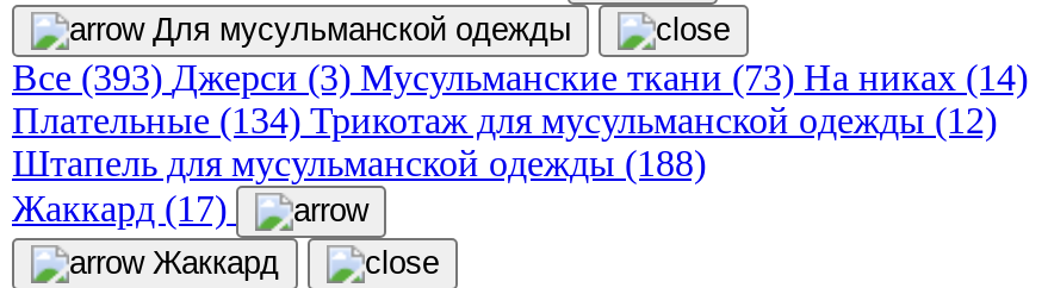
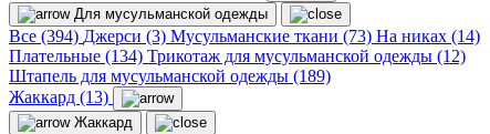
- Все (393) Джерси (3) Мусульманские ткани (73) На никах (14)
+ Все (394) Джерси (3) Мусульманские ткани (73) На никах (14)

- Штапель для мусульманской одежды (188)
+ Штапель для мусульманской одежды (189)

- Жаккард (17)
+ Жаккард (13)
